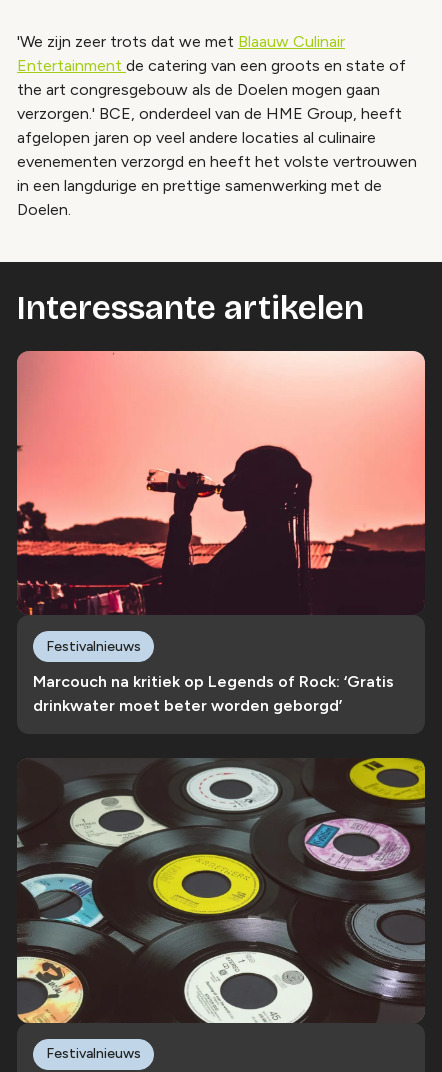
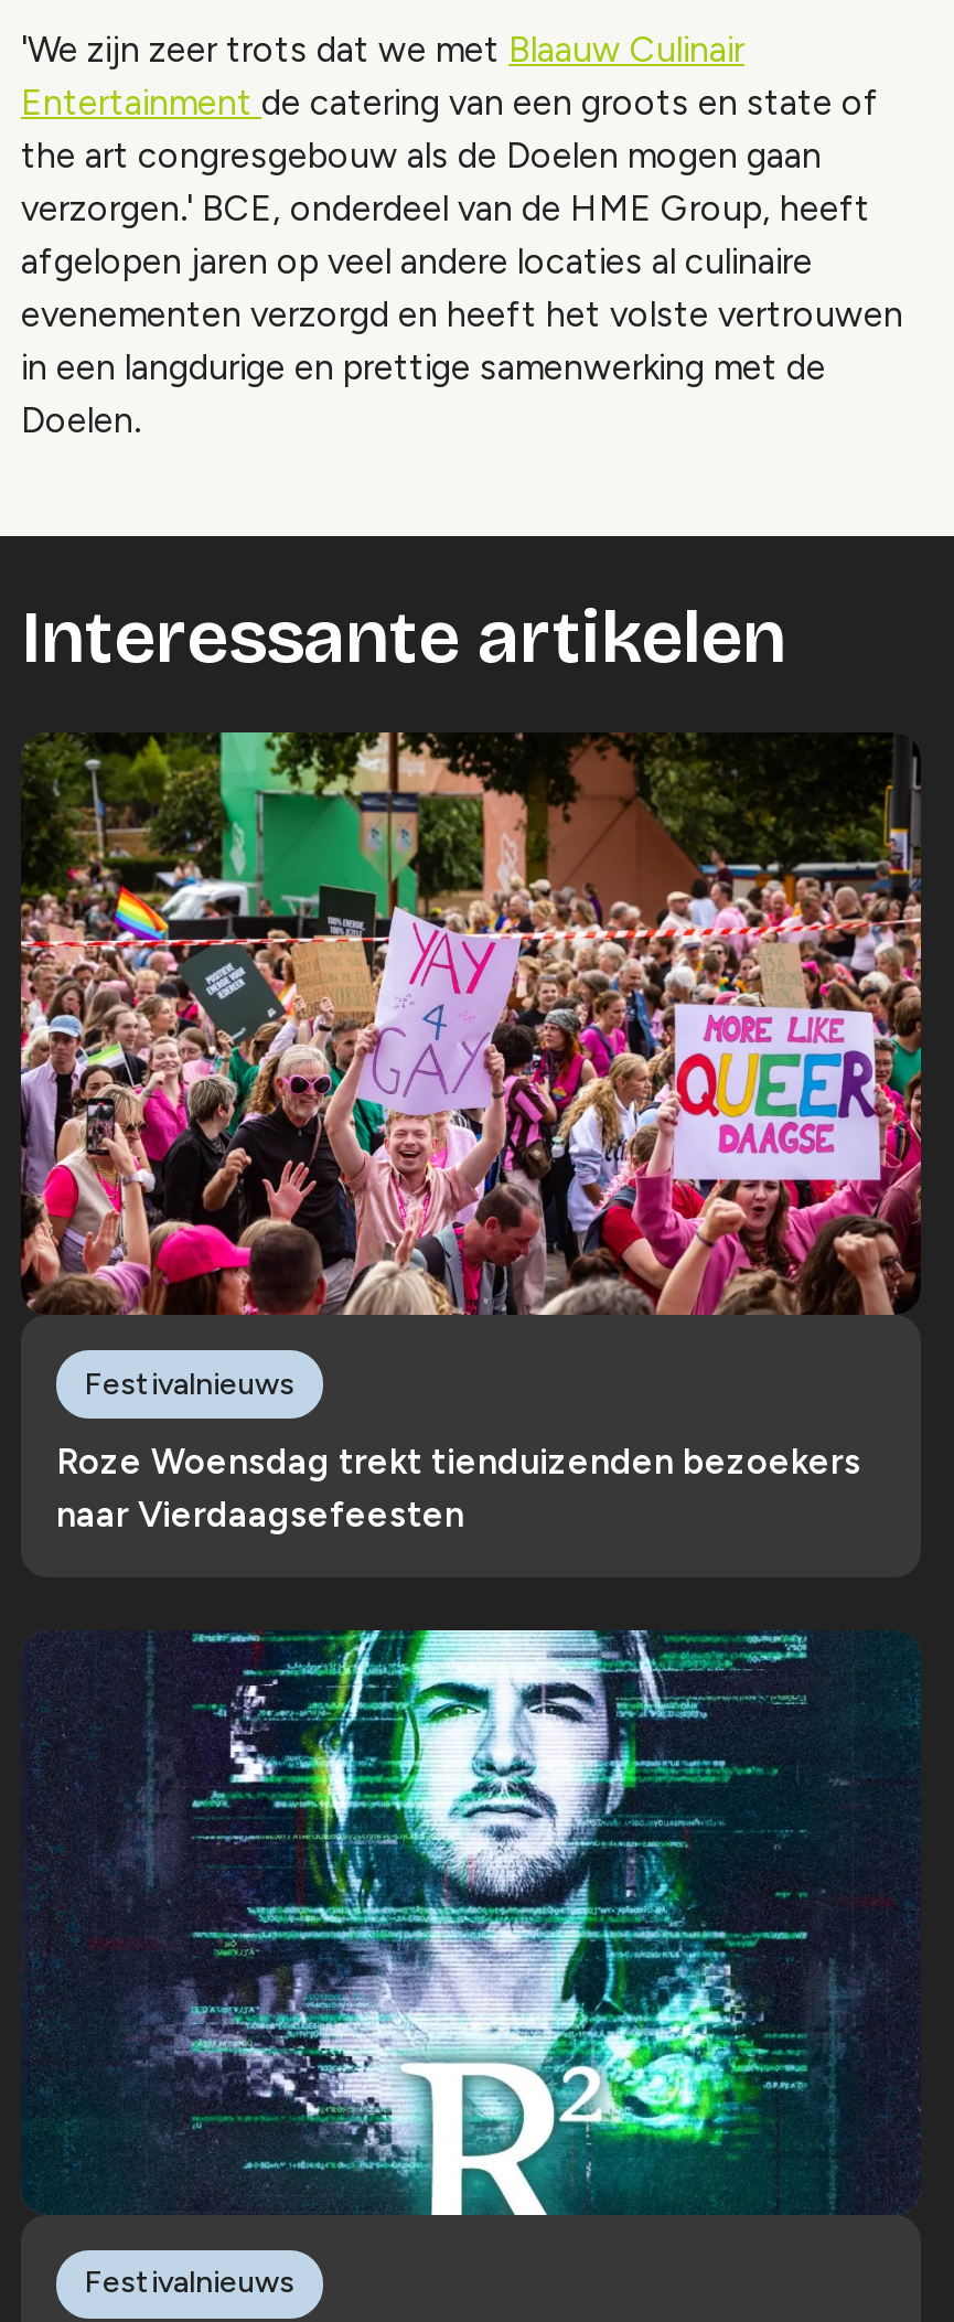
- [image]
+ [image]

- Marcouch na kritiek op Legends of Rock: ‘Gratis
- drinkwater moet beter worden geborgd’
+ Roze Woensdag trekt tienduizenden bezoekers
+ naar Vierdaagsefeesten

- [image]
+ [image]
